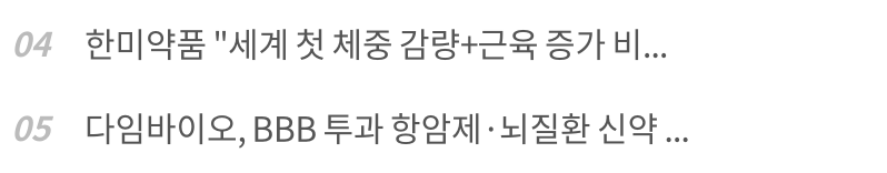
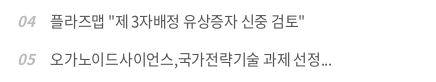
- 한미약품 "세계 첫 체중 감량+근육 증가 비...
+ 플라즈맵 "제 3자배정 유상증자 신중 검토"

- 다임바이오, BBB 투과 항암제·뇌질환 신약 ...
+ 오가노이드사이언스,국가전략기술 과제 선정...
